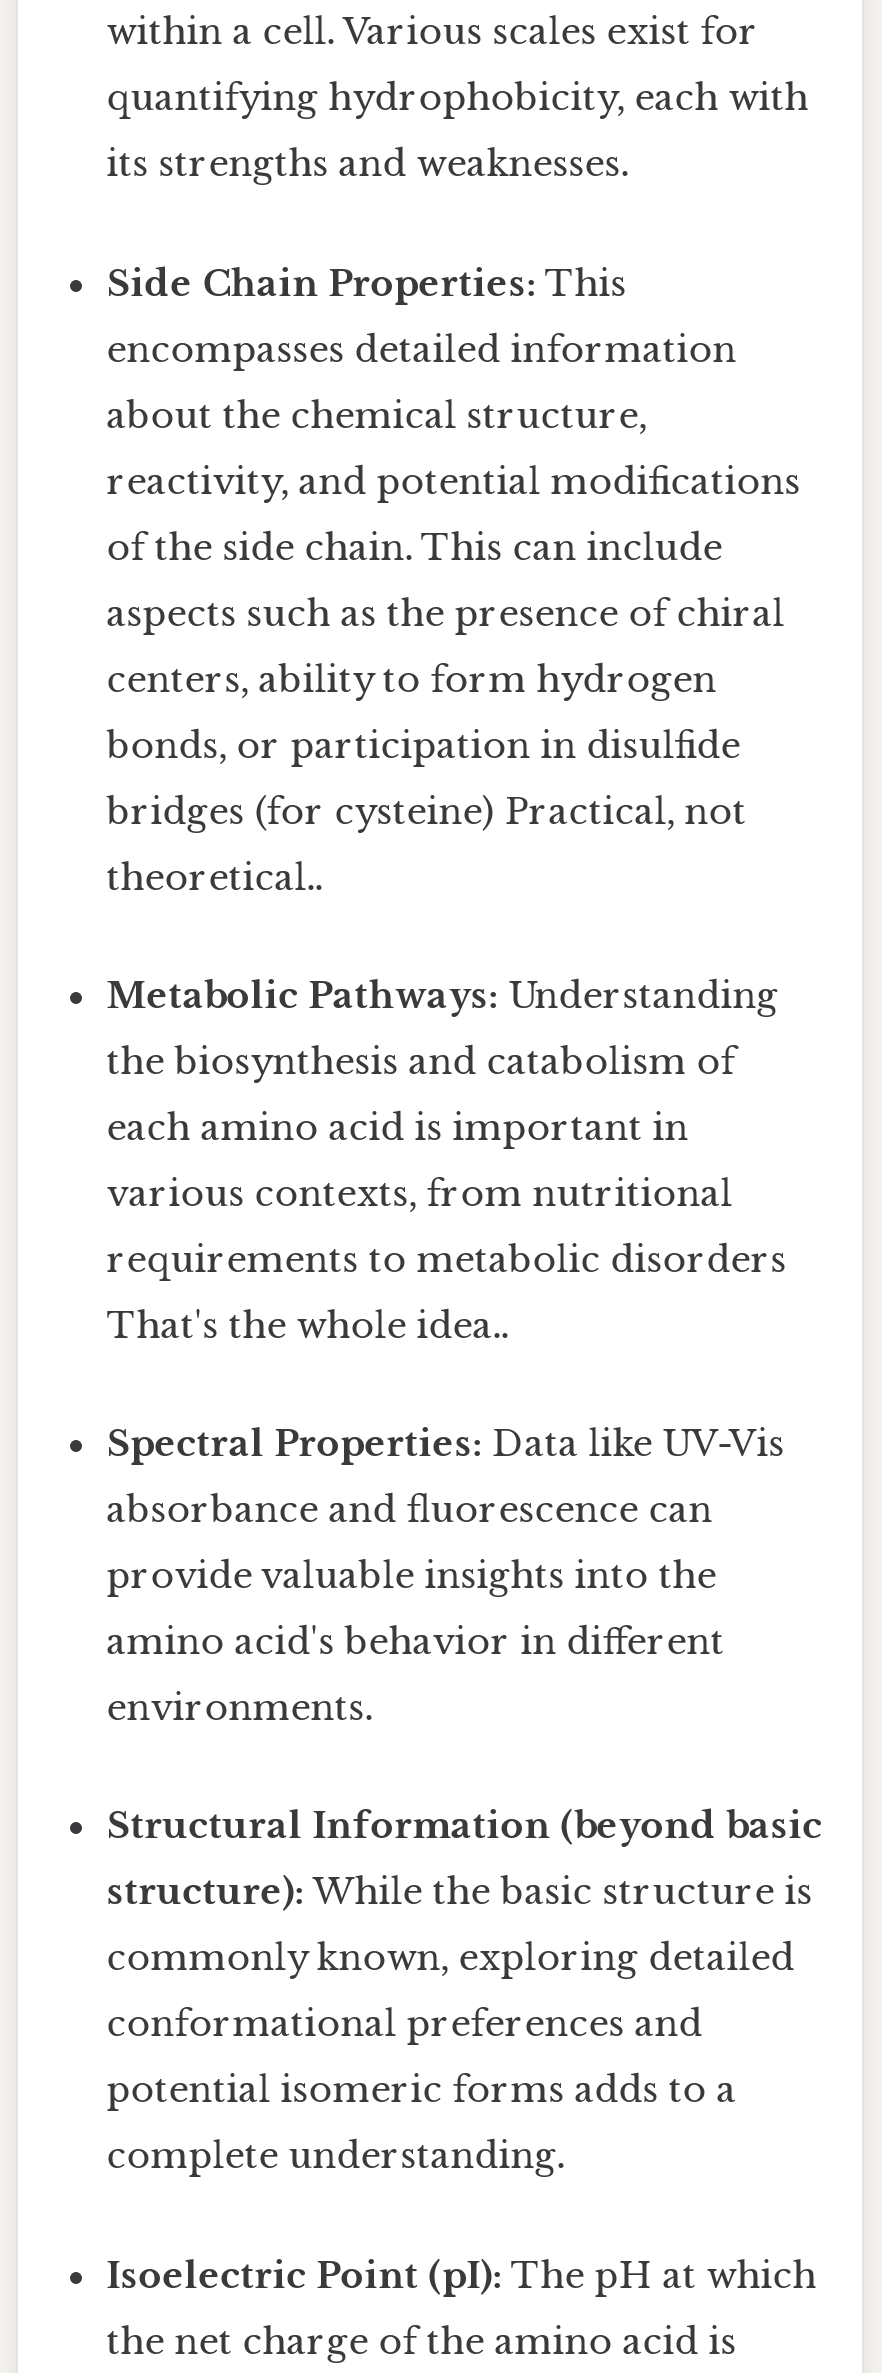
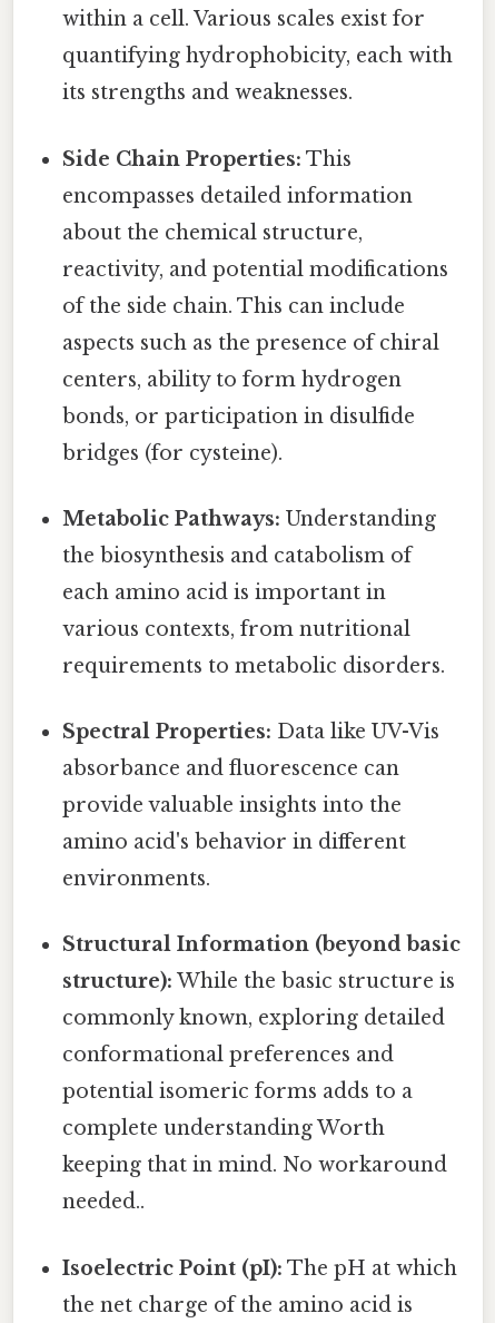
- bridges (for cysteine) Practical, not
- theoretical..
+ bridges (for cysteine).

moved up: Metabolic Pathways: Understanding | the biosynthesis and catabolism of | each amino acid is important in | various contexts, from nutritional

- requirements to metabolic disorders
- That's the whole idea..
+ requirements to metabolic disorders.

moved up: Spectral Properties: Data like UV-Vis | absorbance and fluorescence can | provide valuable insights into the | ... | conformational preferences and | potential isomeric forms adds to a

- complete understanding.
+ complete understanding Worth
+ keeping that in mind. No workaround
+ needed..
